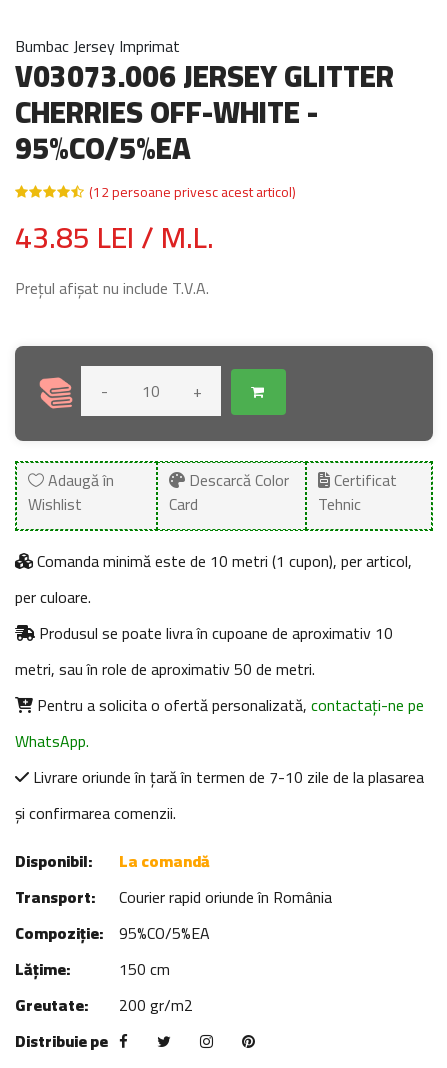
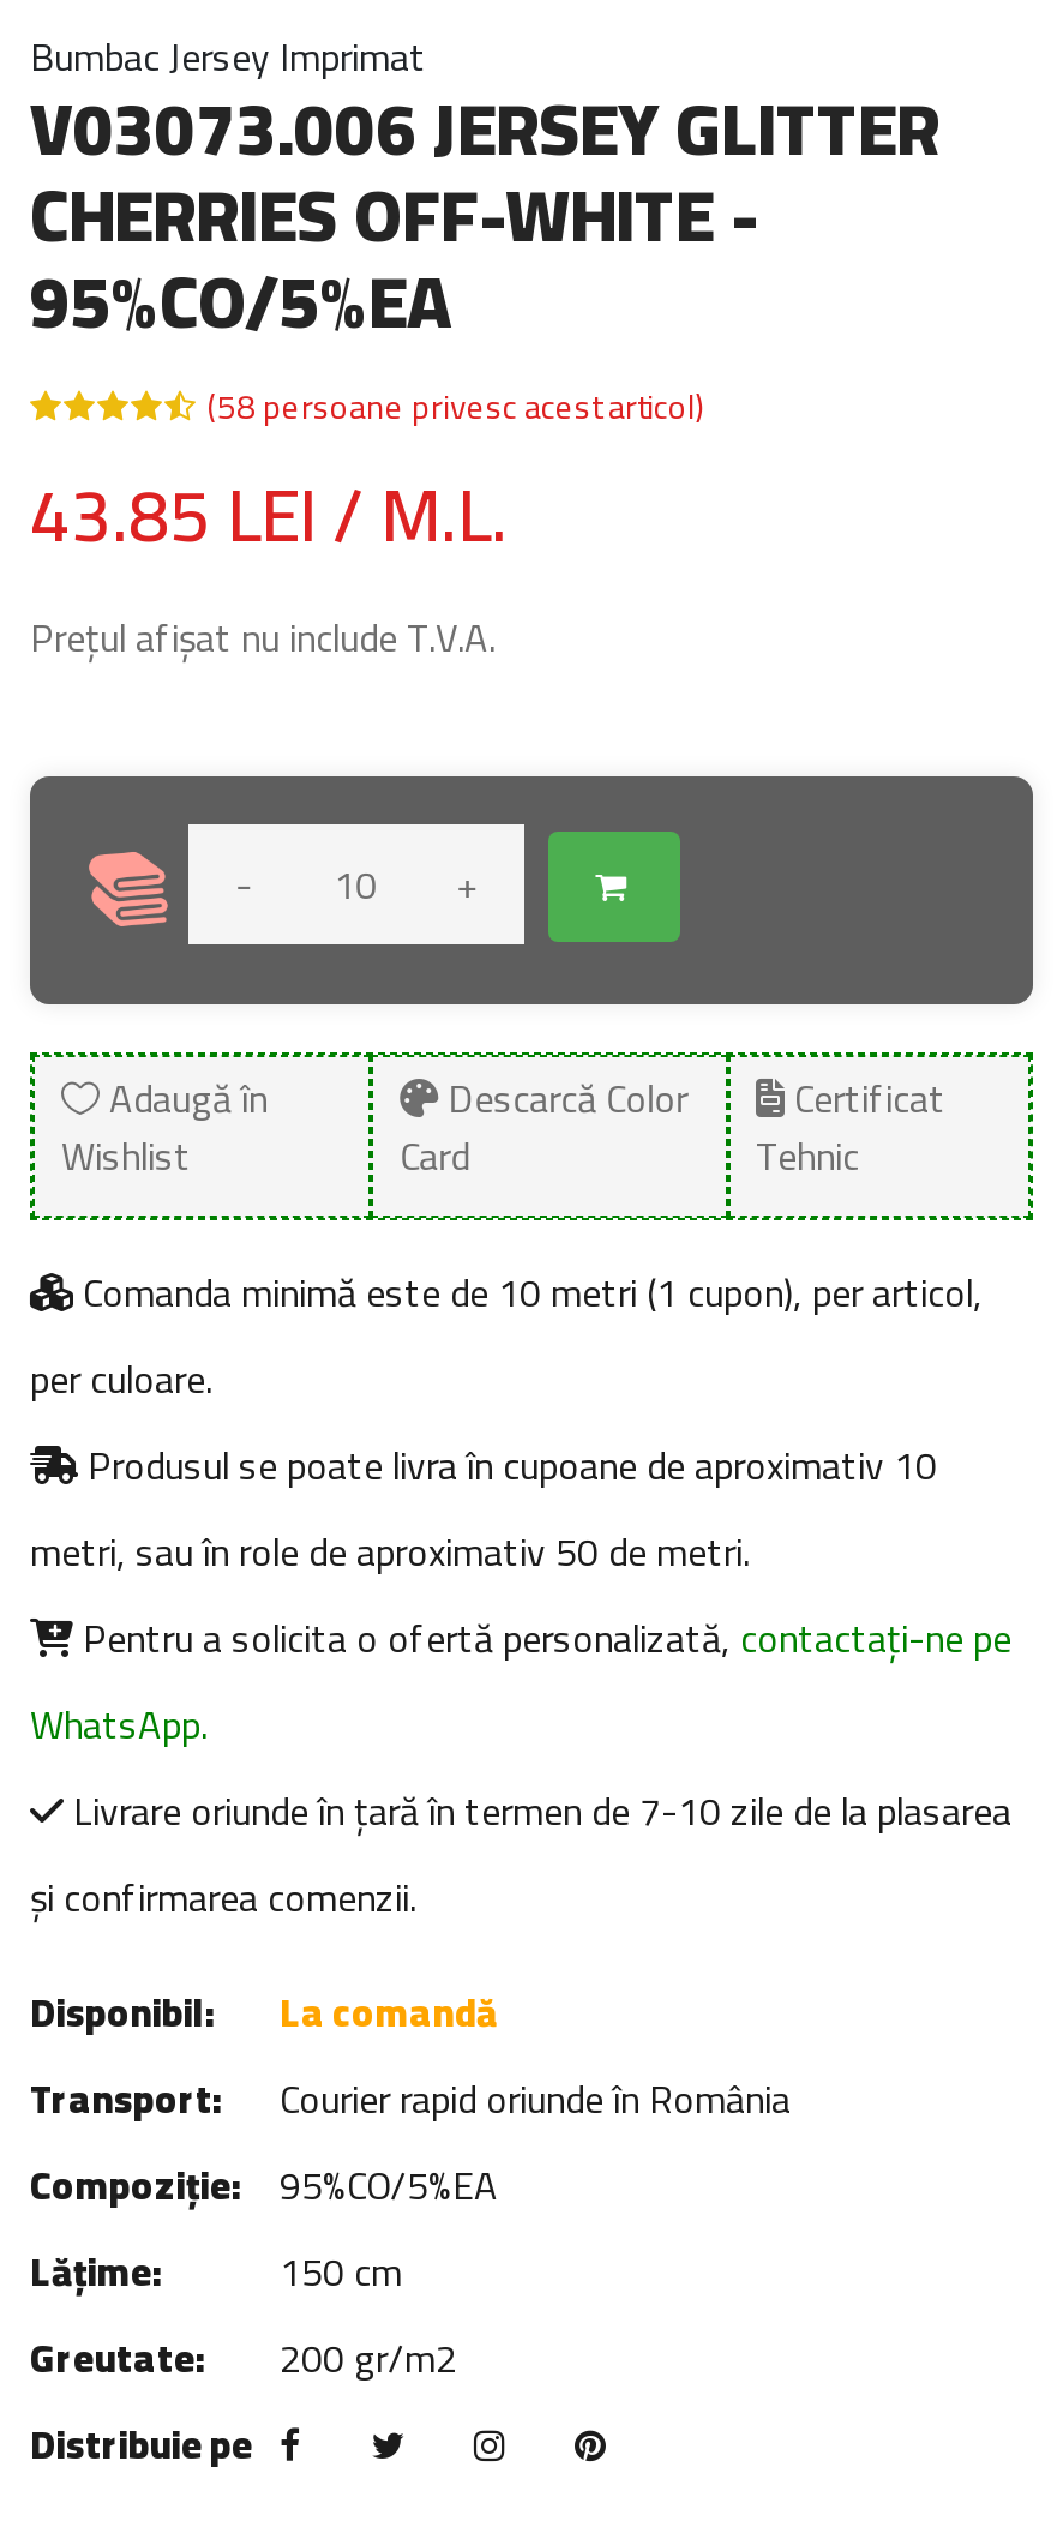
- (12 persoane privesc acest articol)
+ (58 persoane privesc acest articol)
